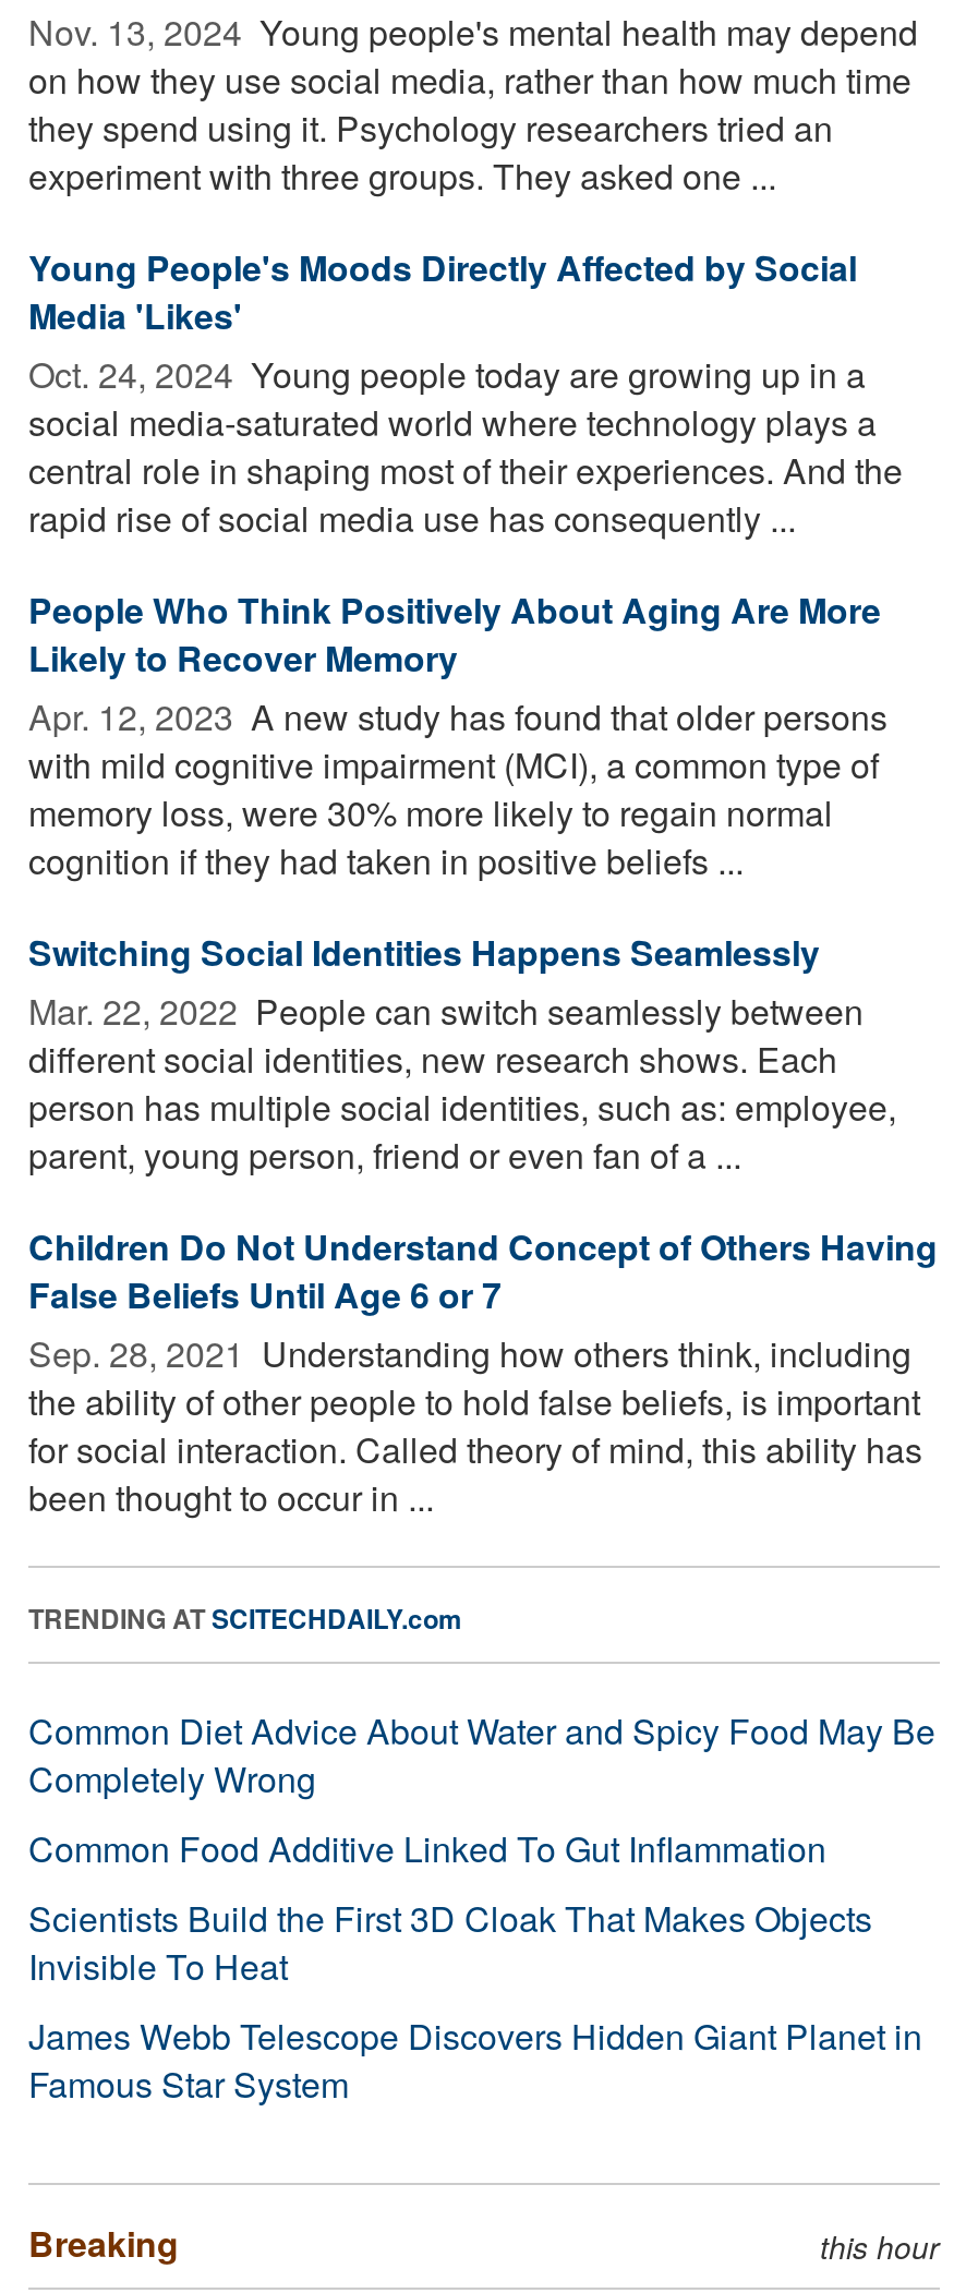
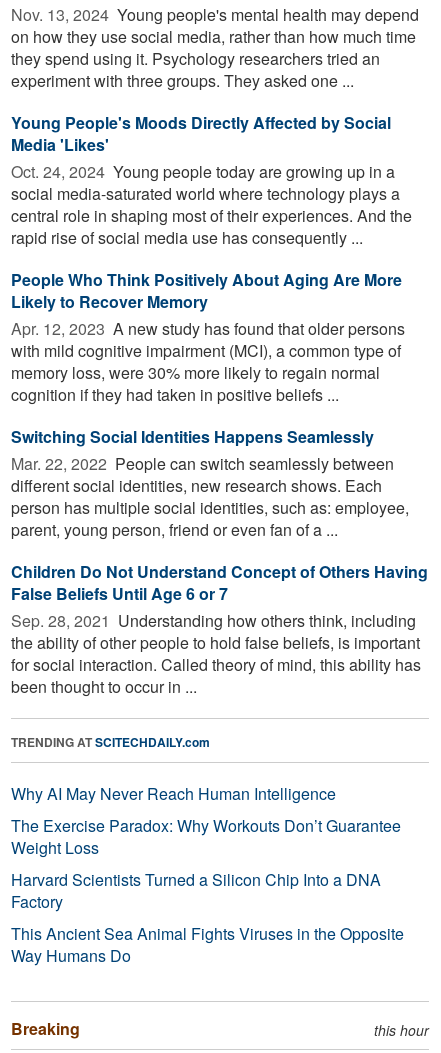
- Common Diet Advice About Water and Spicy Food May Be
- Completely Wrong
- Common Food Additive Linked To Gut Inflammation
- Scientists Build the First 3D Cloak That Makes Objects
- Invisible To Heat
- James Webb Telescope Discovers Hidden Giant Planet in
- Famous Star System
+ Why AI May Never Reach Human Intelligence
+ The Exercise Paradox: Why Workouts Don’t Guarantee
+ Weight Loss
+ Harvard Scientists Turned a Silicon Chip Into a DNA
+ Factory
+ This Ancient Sea Animal Fights Viruses in the Opposite
+ Way Humans Do
